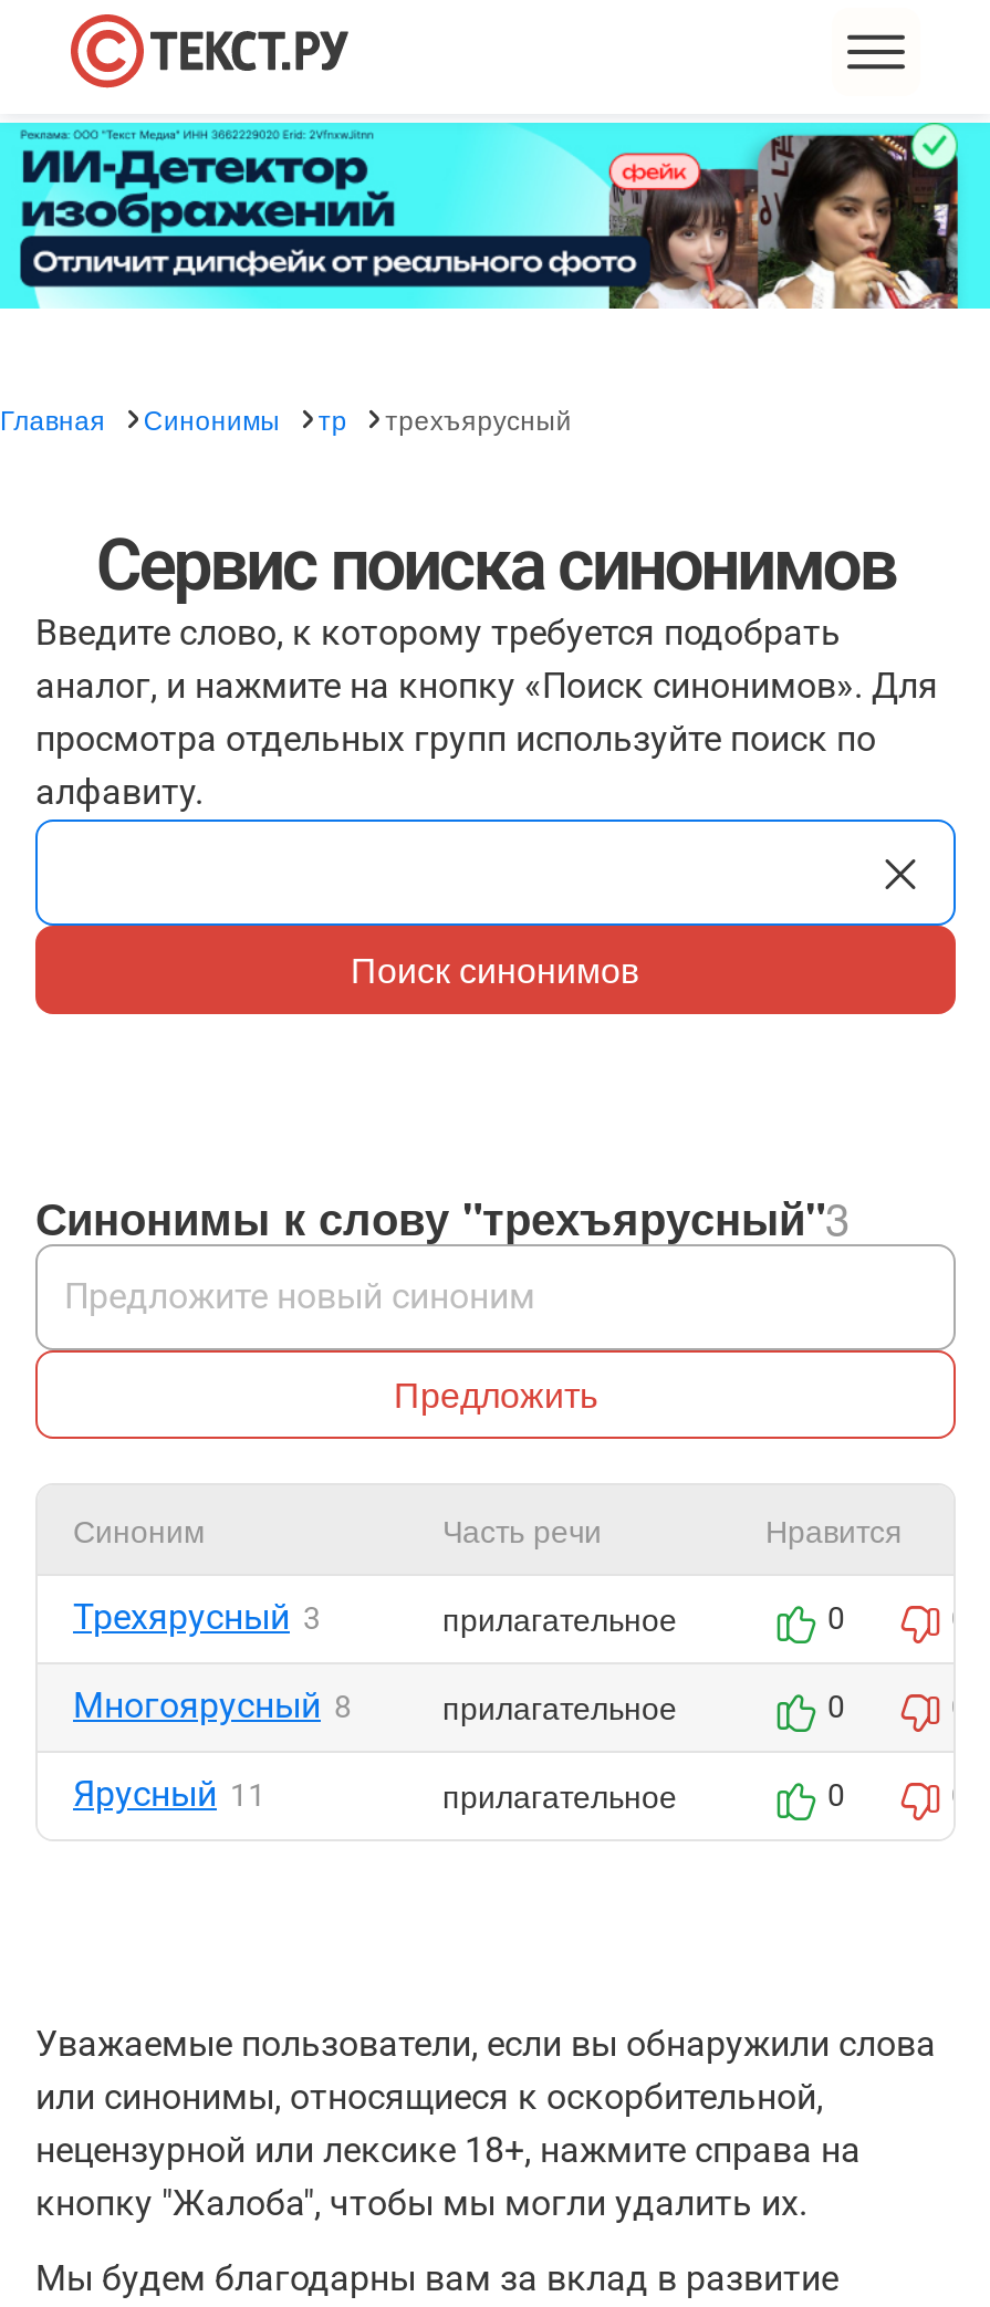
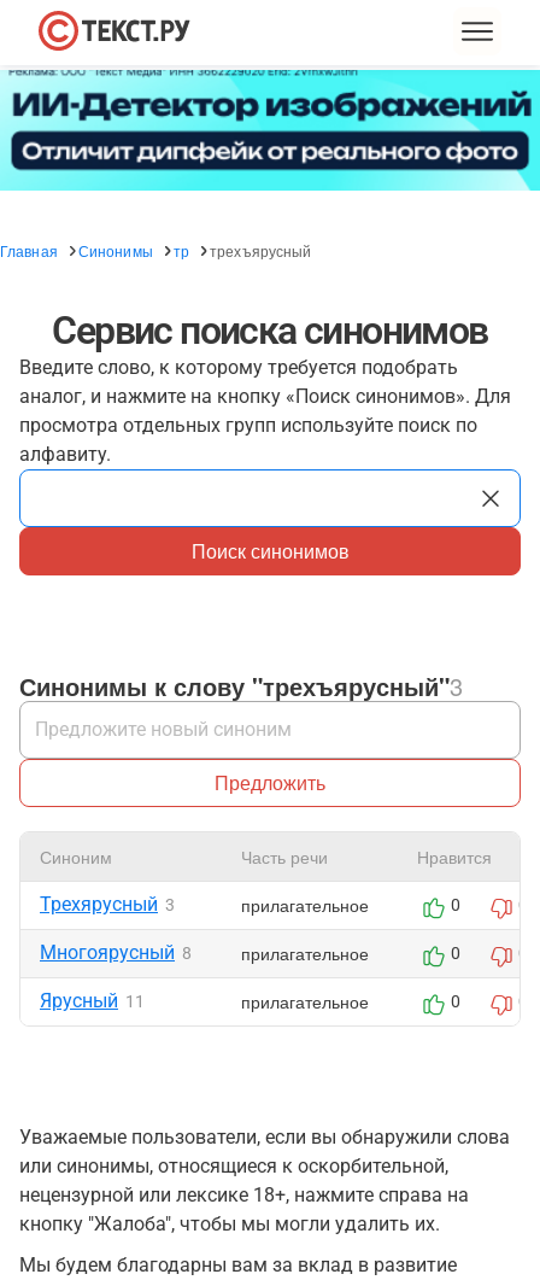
- [image]
+ [image]
